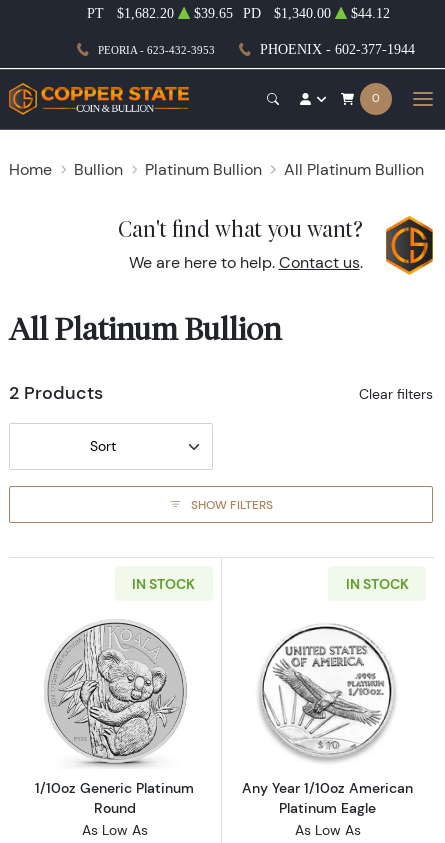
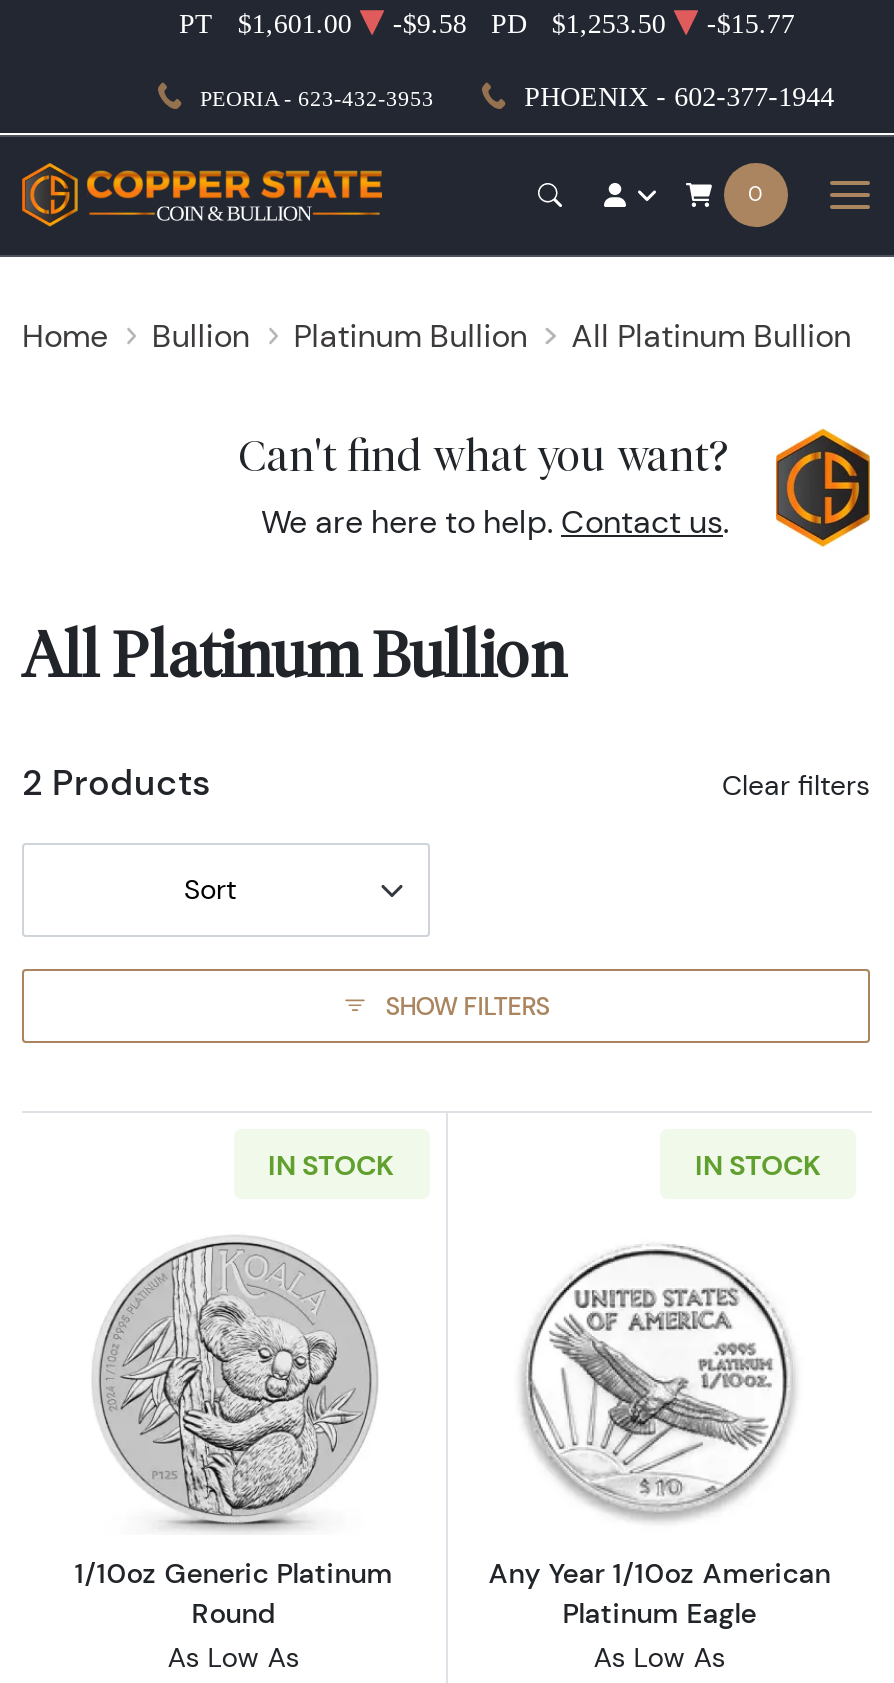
- $1,682.20
+ $1,601.00

- $39.65
+ -$9.58

- $1,340.00
+ $1,253.50

- $44.12
+ -$15.77
